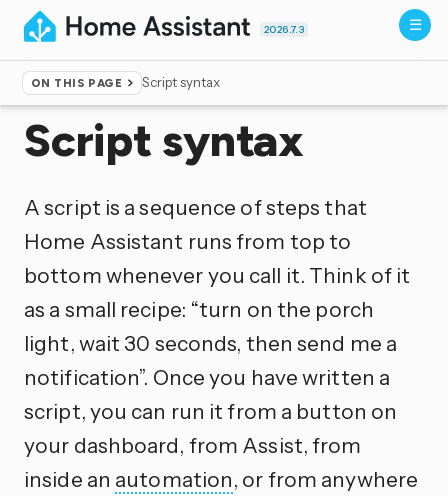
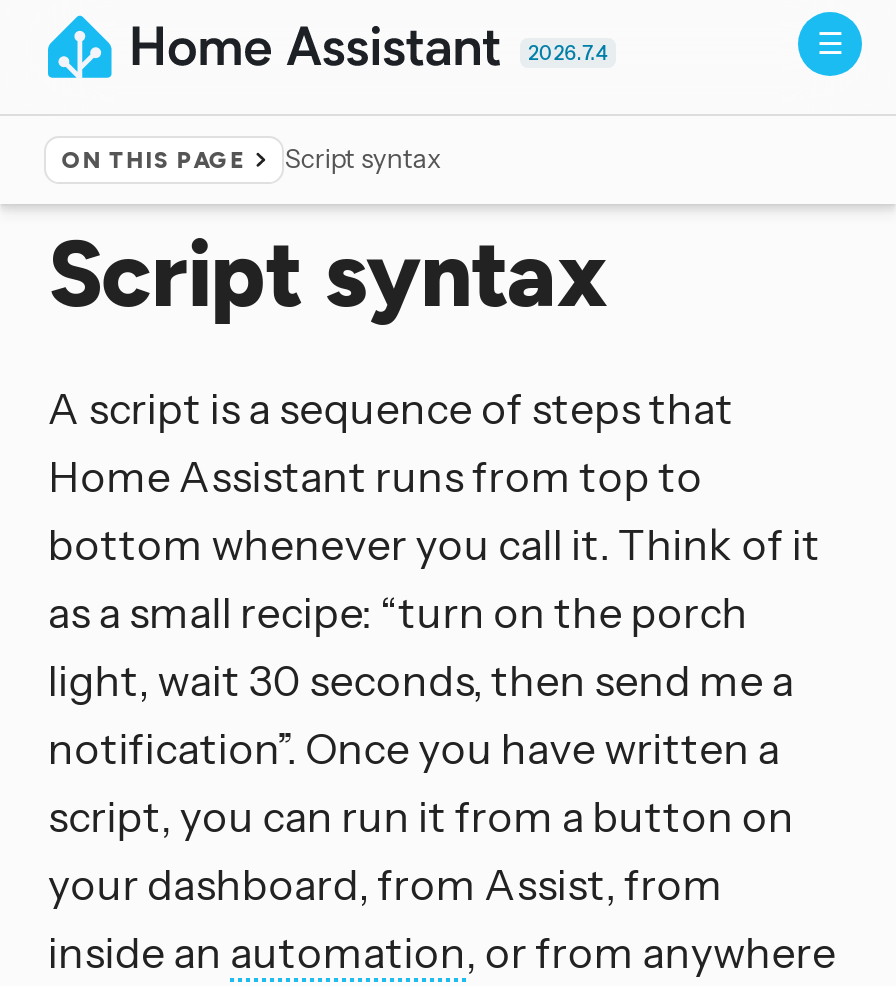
- 2026.7.3
+ 2026.7.4
